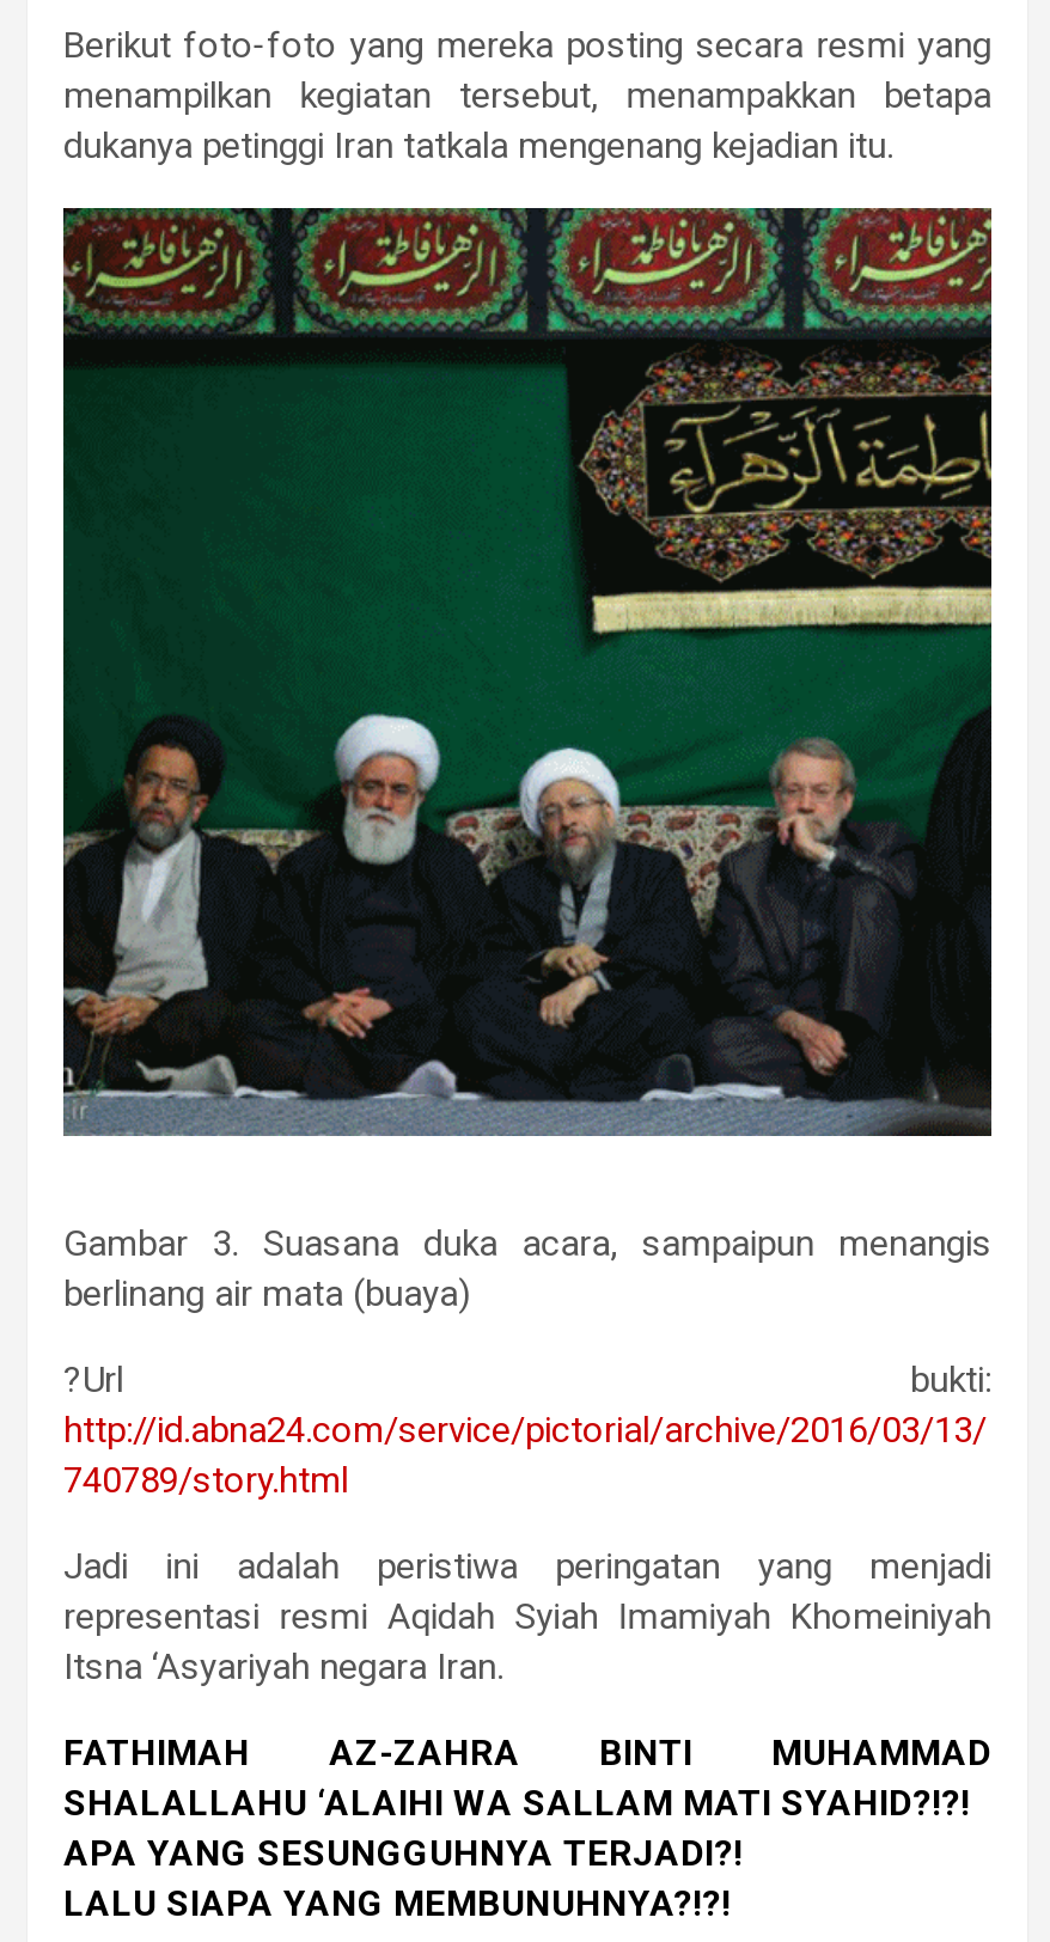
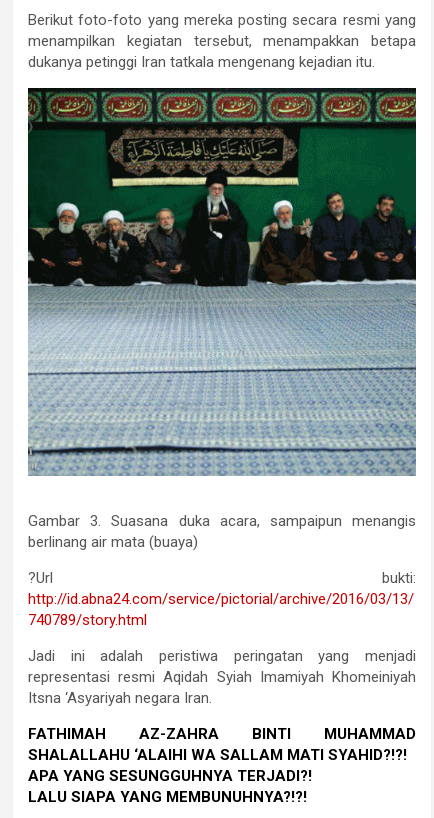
- [image]
+ [image]
